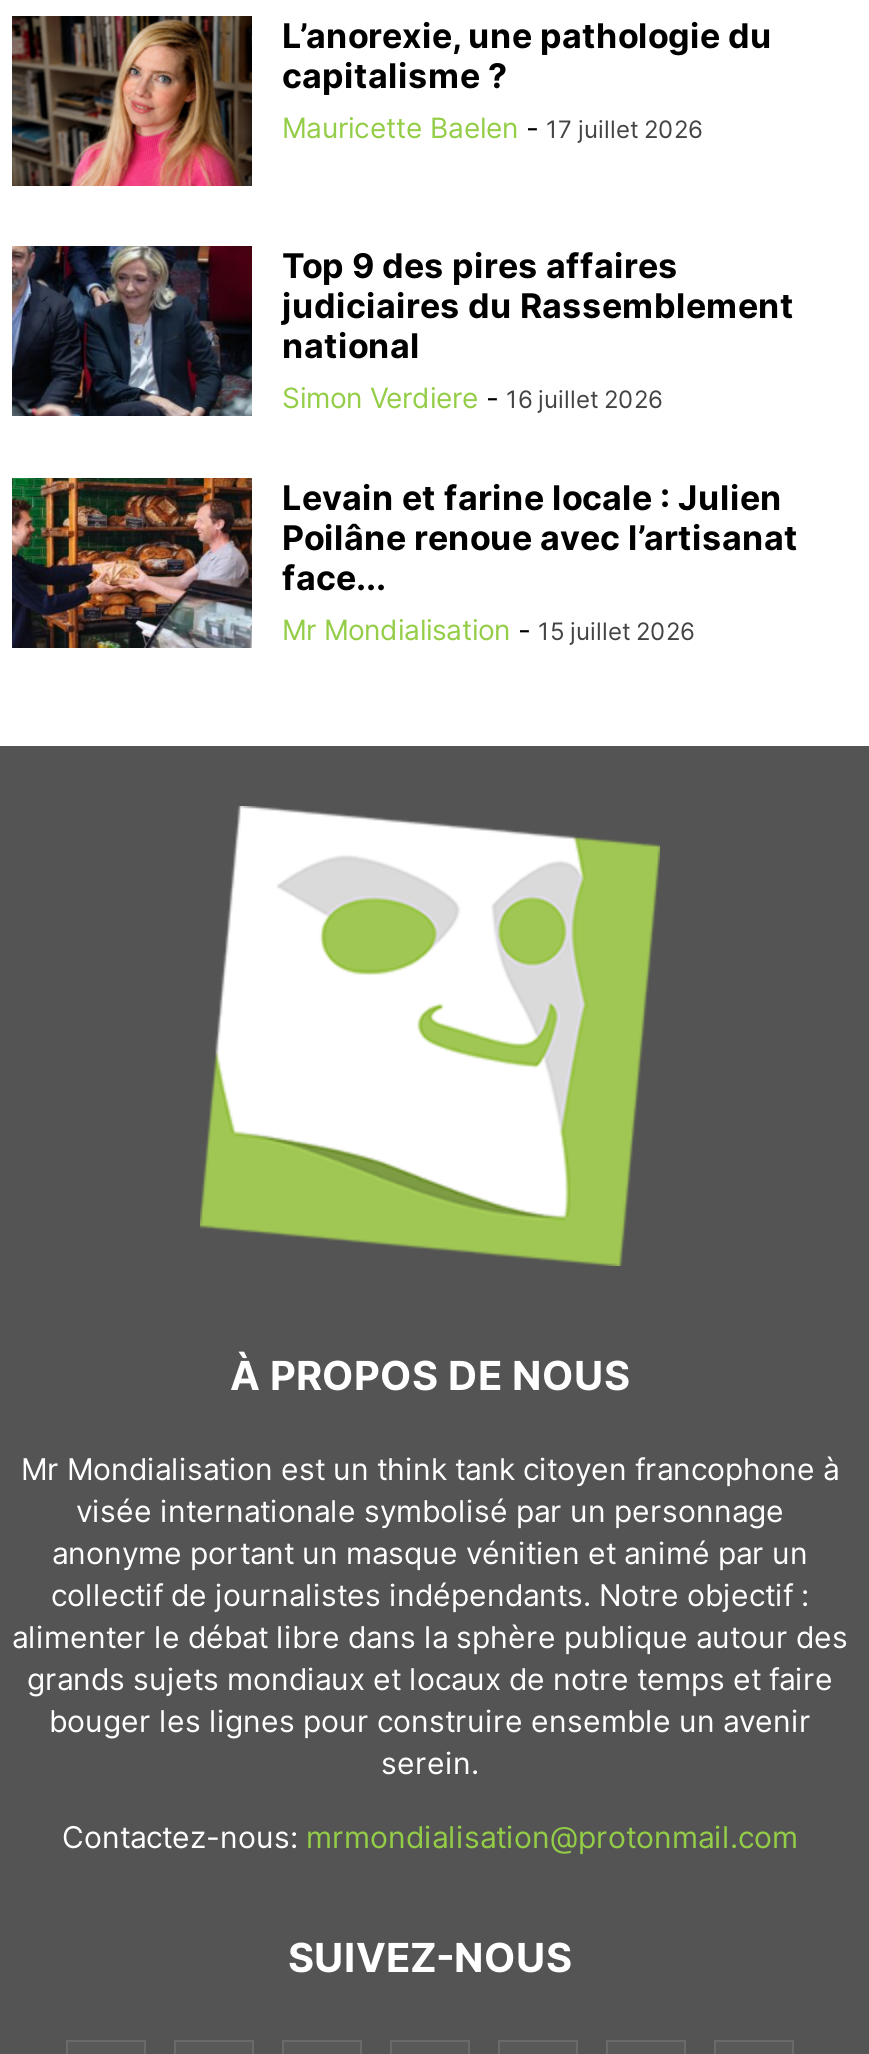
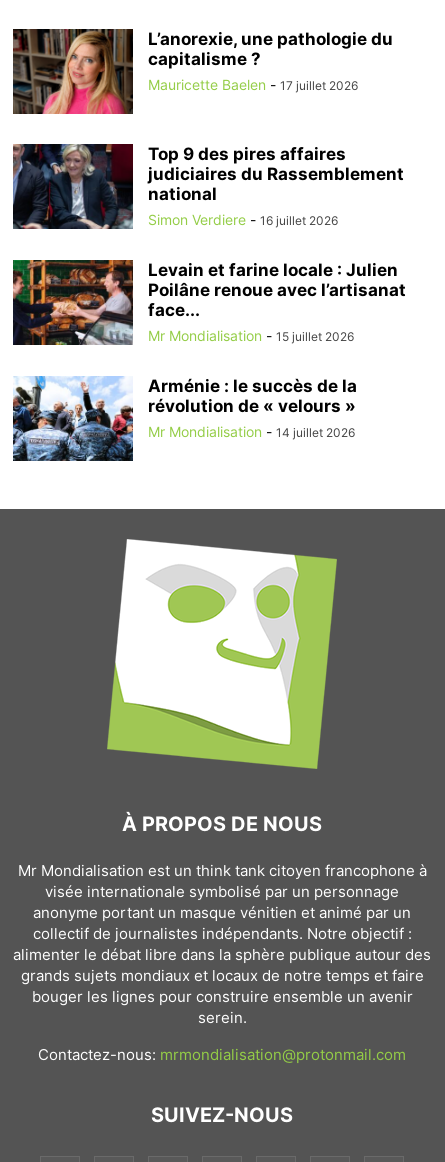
+ [image]
+ Arménie : le succès de la
+ révolution de « velours »
+ Mr Mondialisation - 14 juillet 2026
